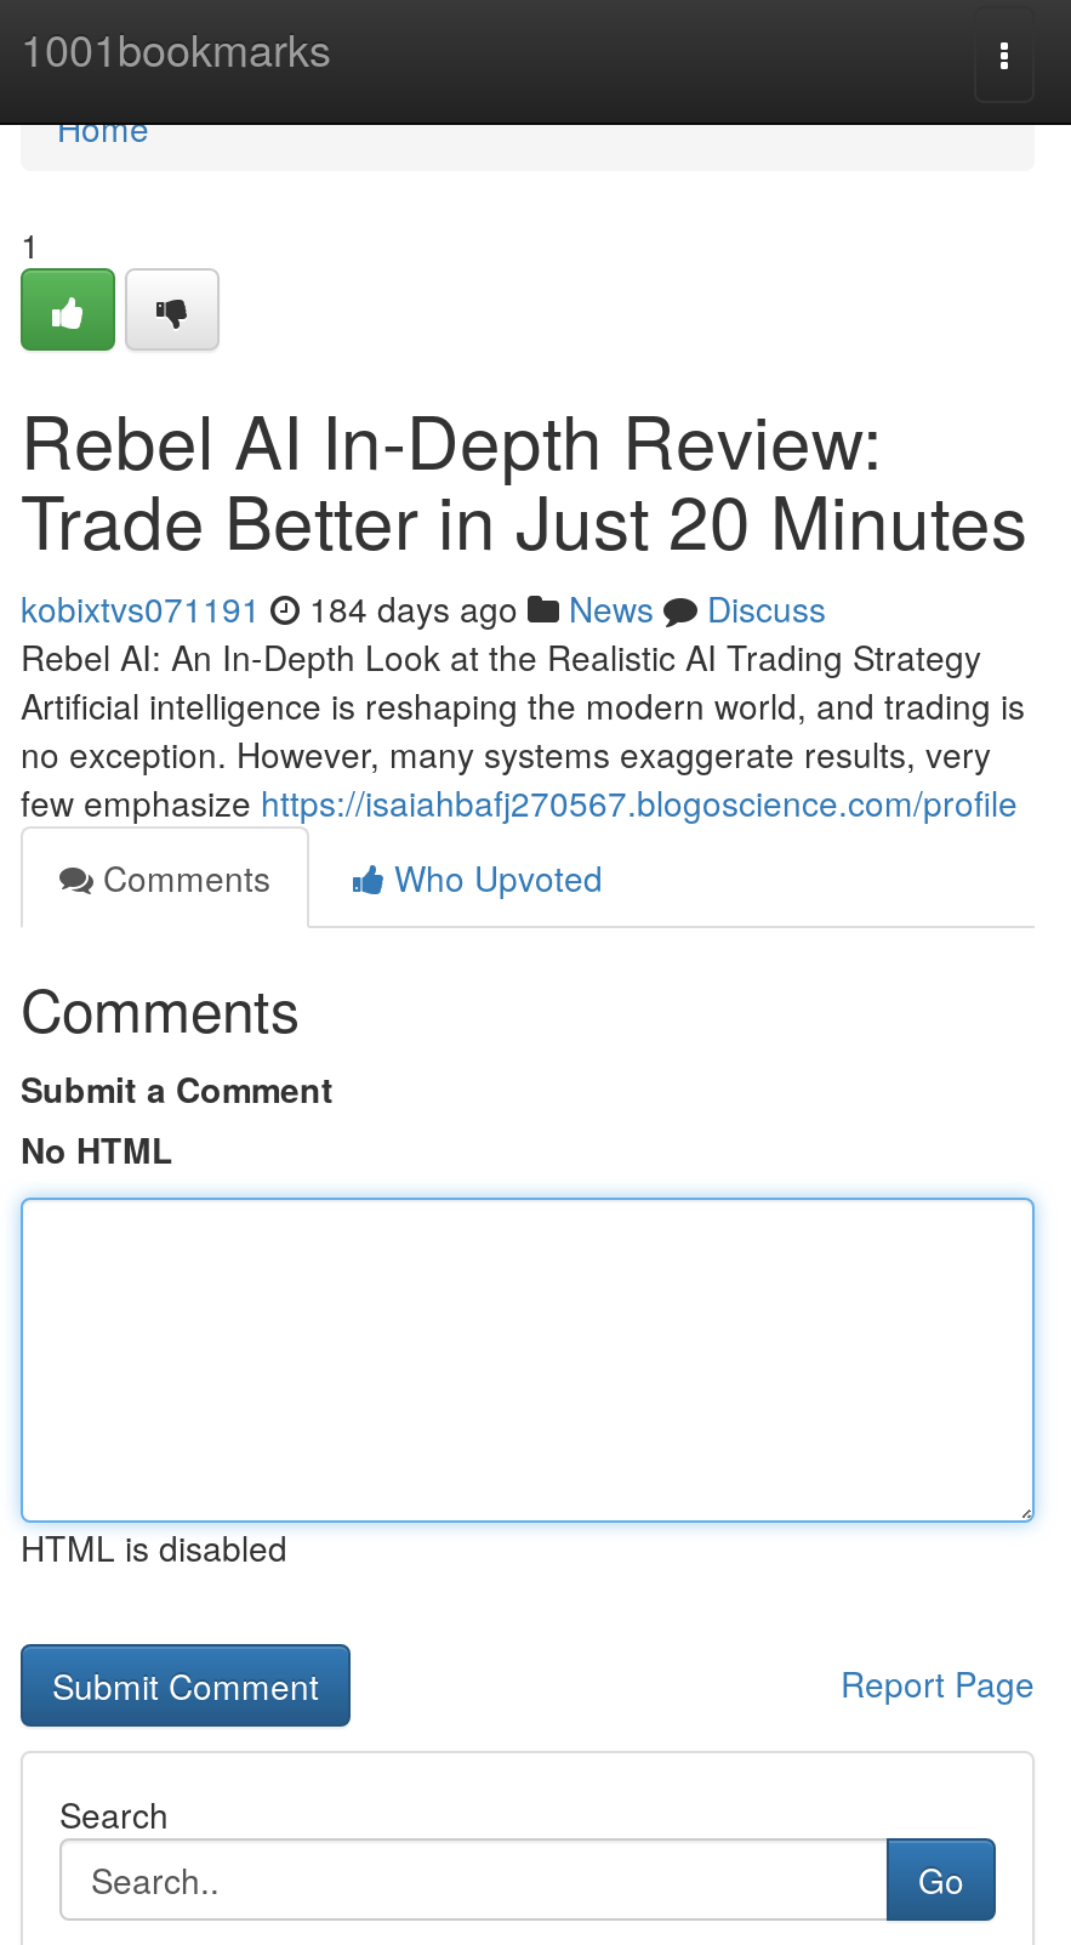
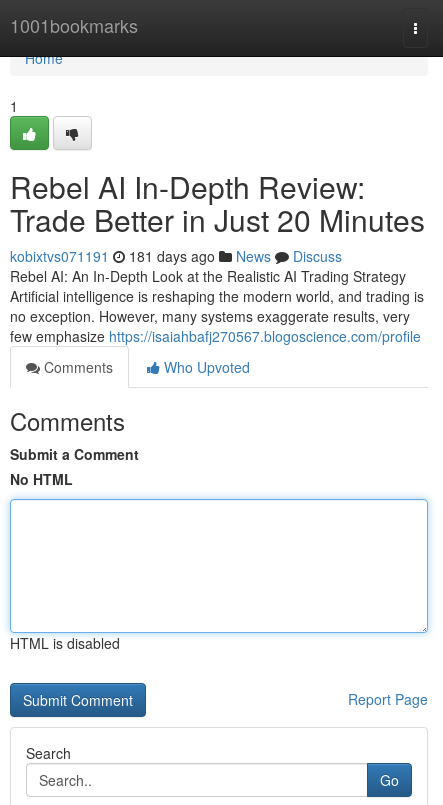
- kobixtvs071191 184 days ago News Discuss
+ kobixtvs071191 181 days ago News Discuss
